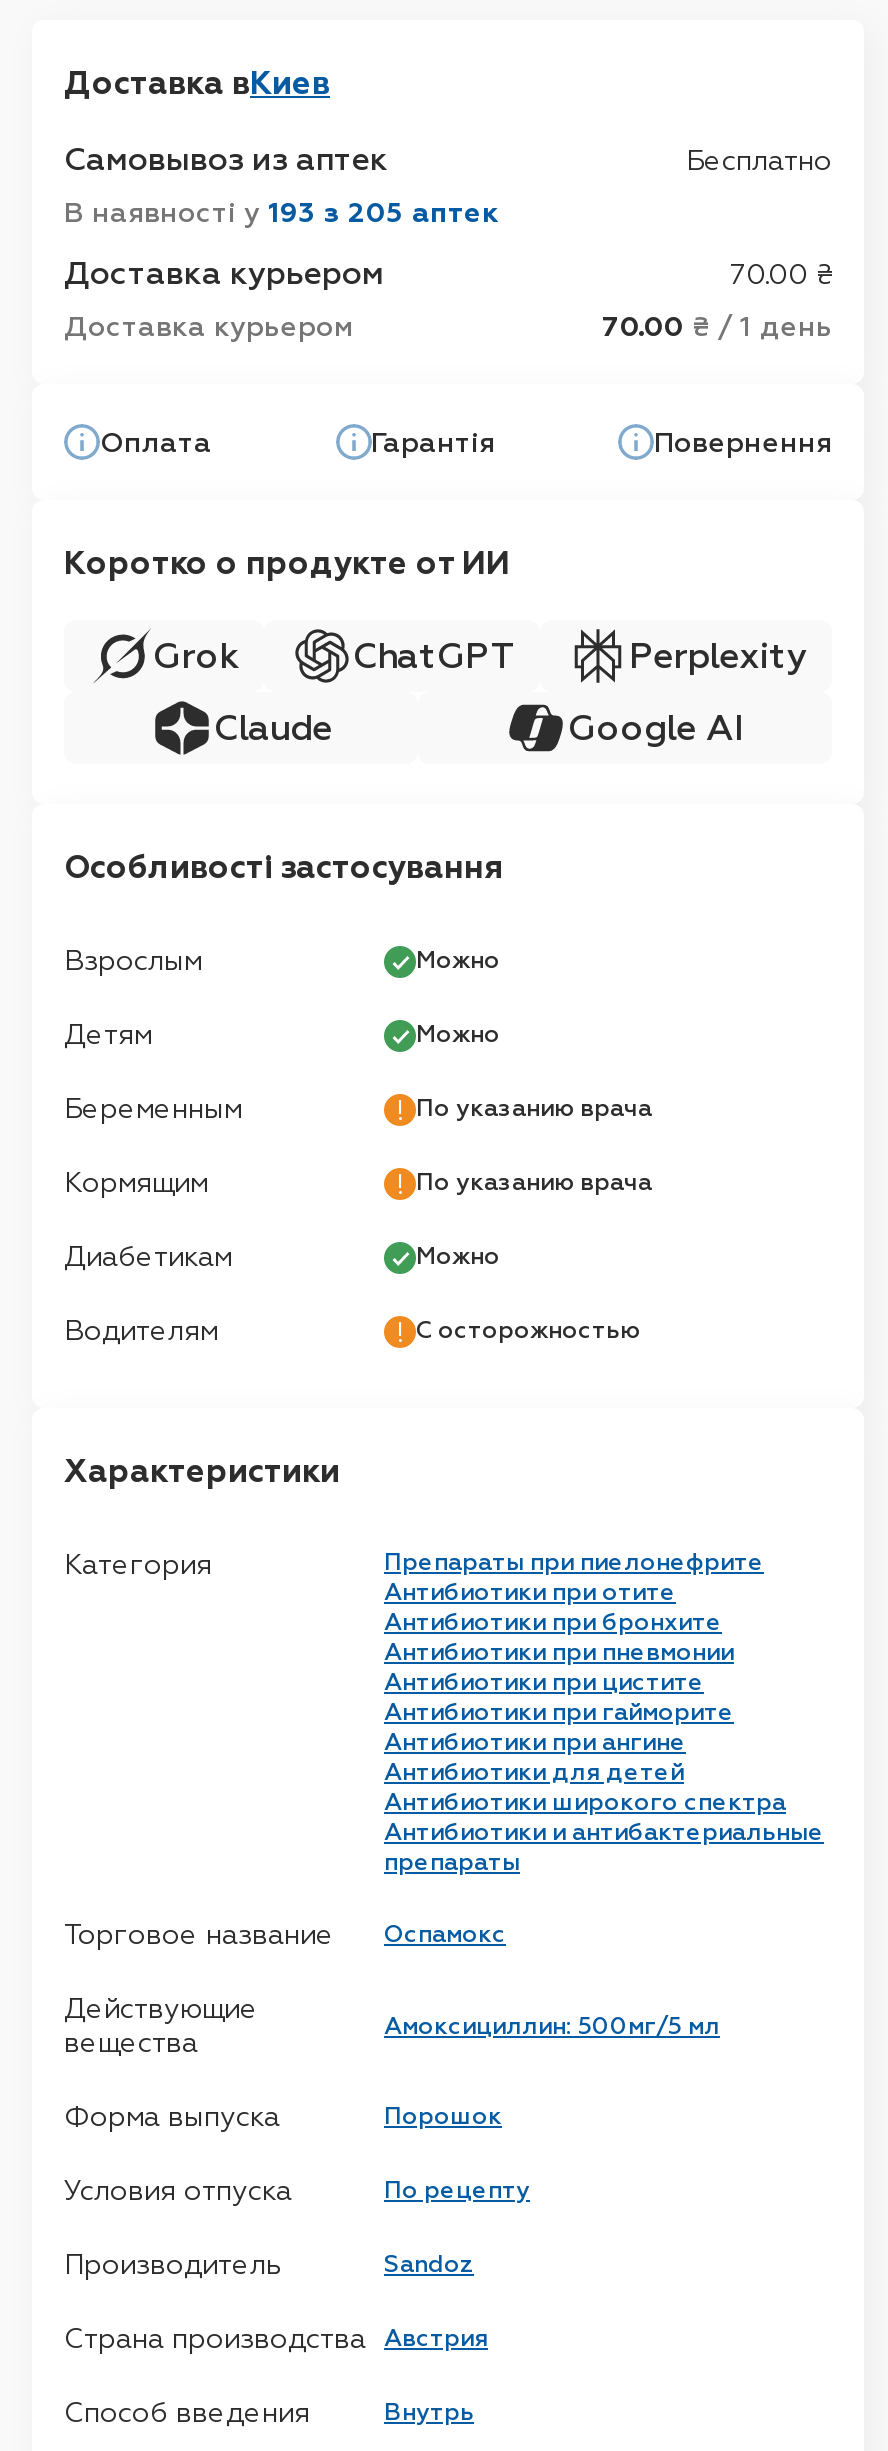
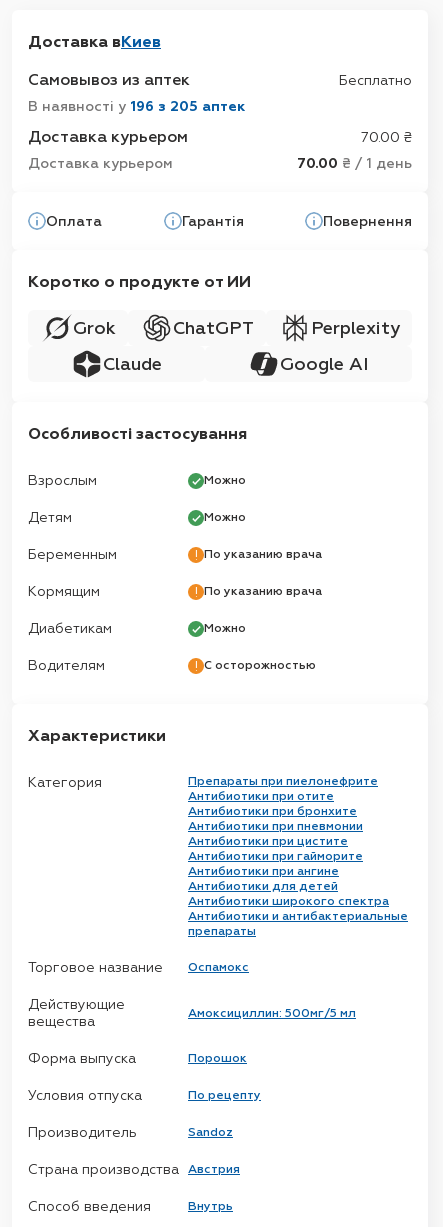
- В наявності у 193 з 205 аптек
+ В наявності у 196 з 205 аптек
